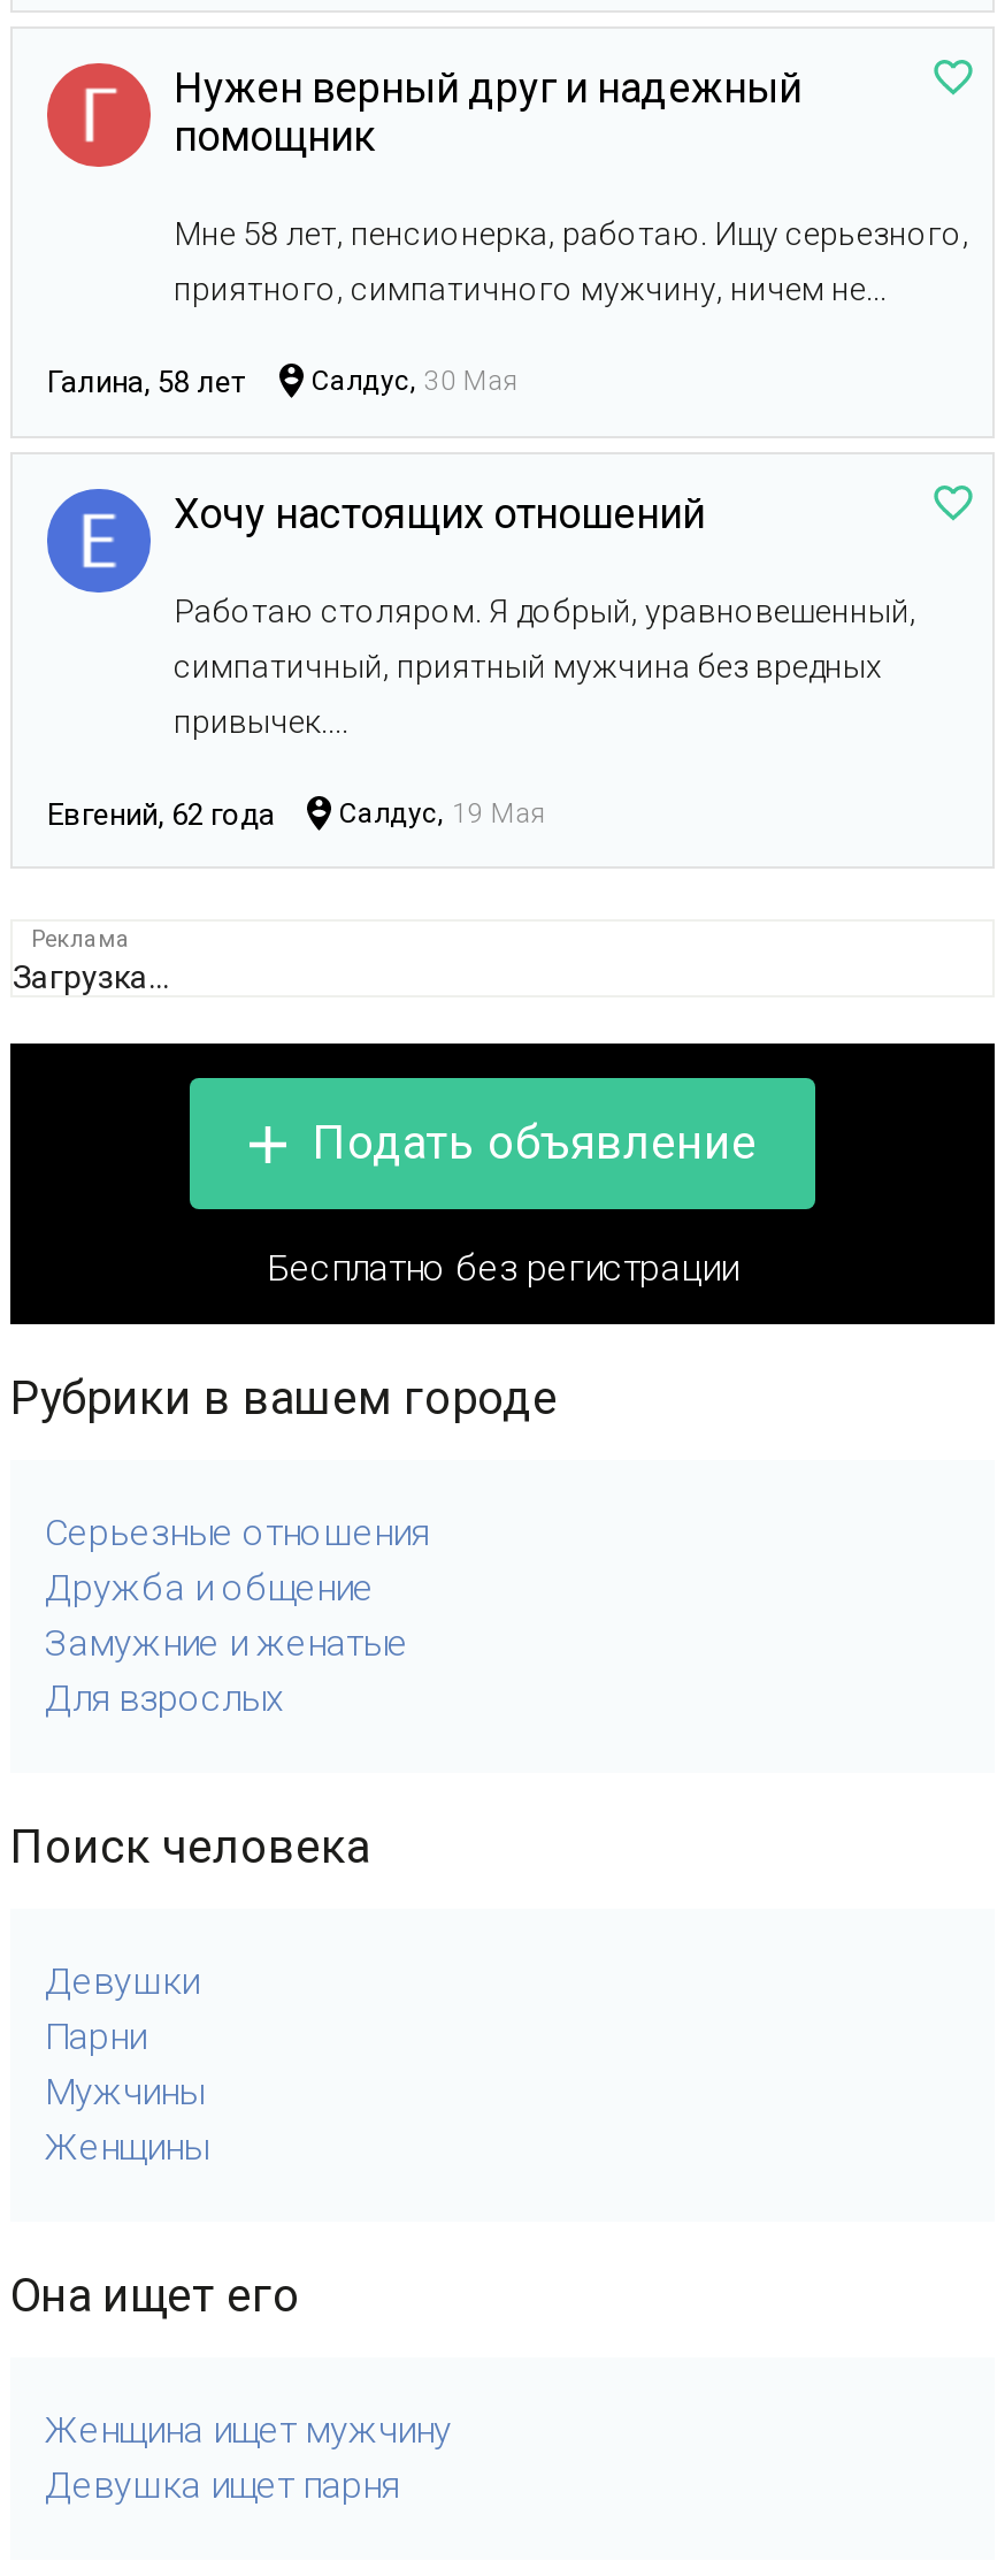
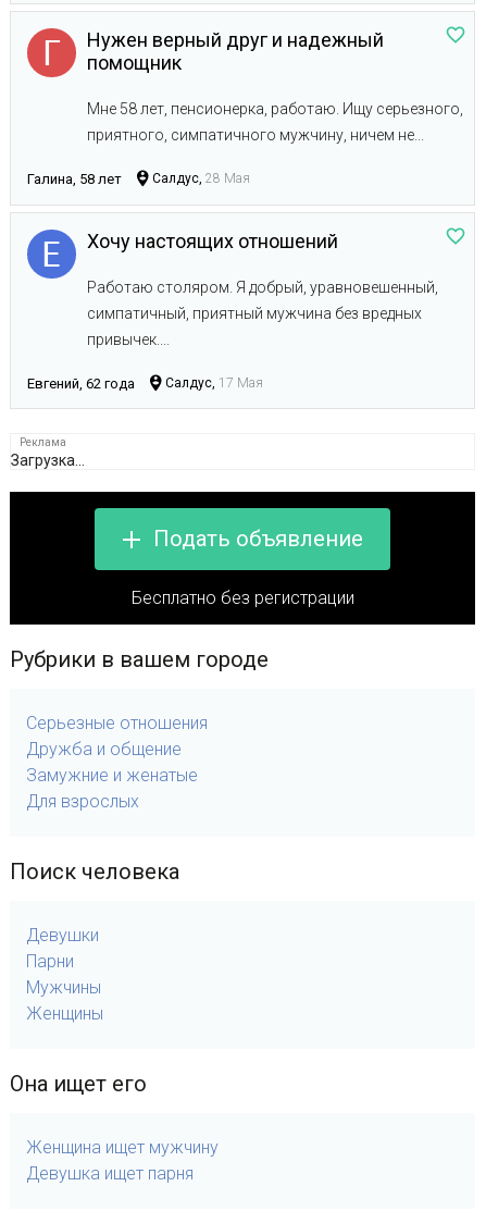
- Галина, 58 лет Салдус, 30 Мая
+ Галина, 58 лет Салдус, 28 Мая

- Евгений, 62 года Салдус, 19 Мая
+ Евгений, 62 года Салдус, 17 Мая
